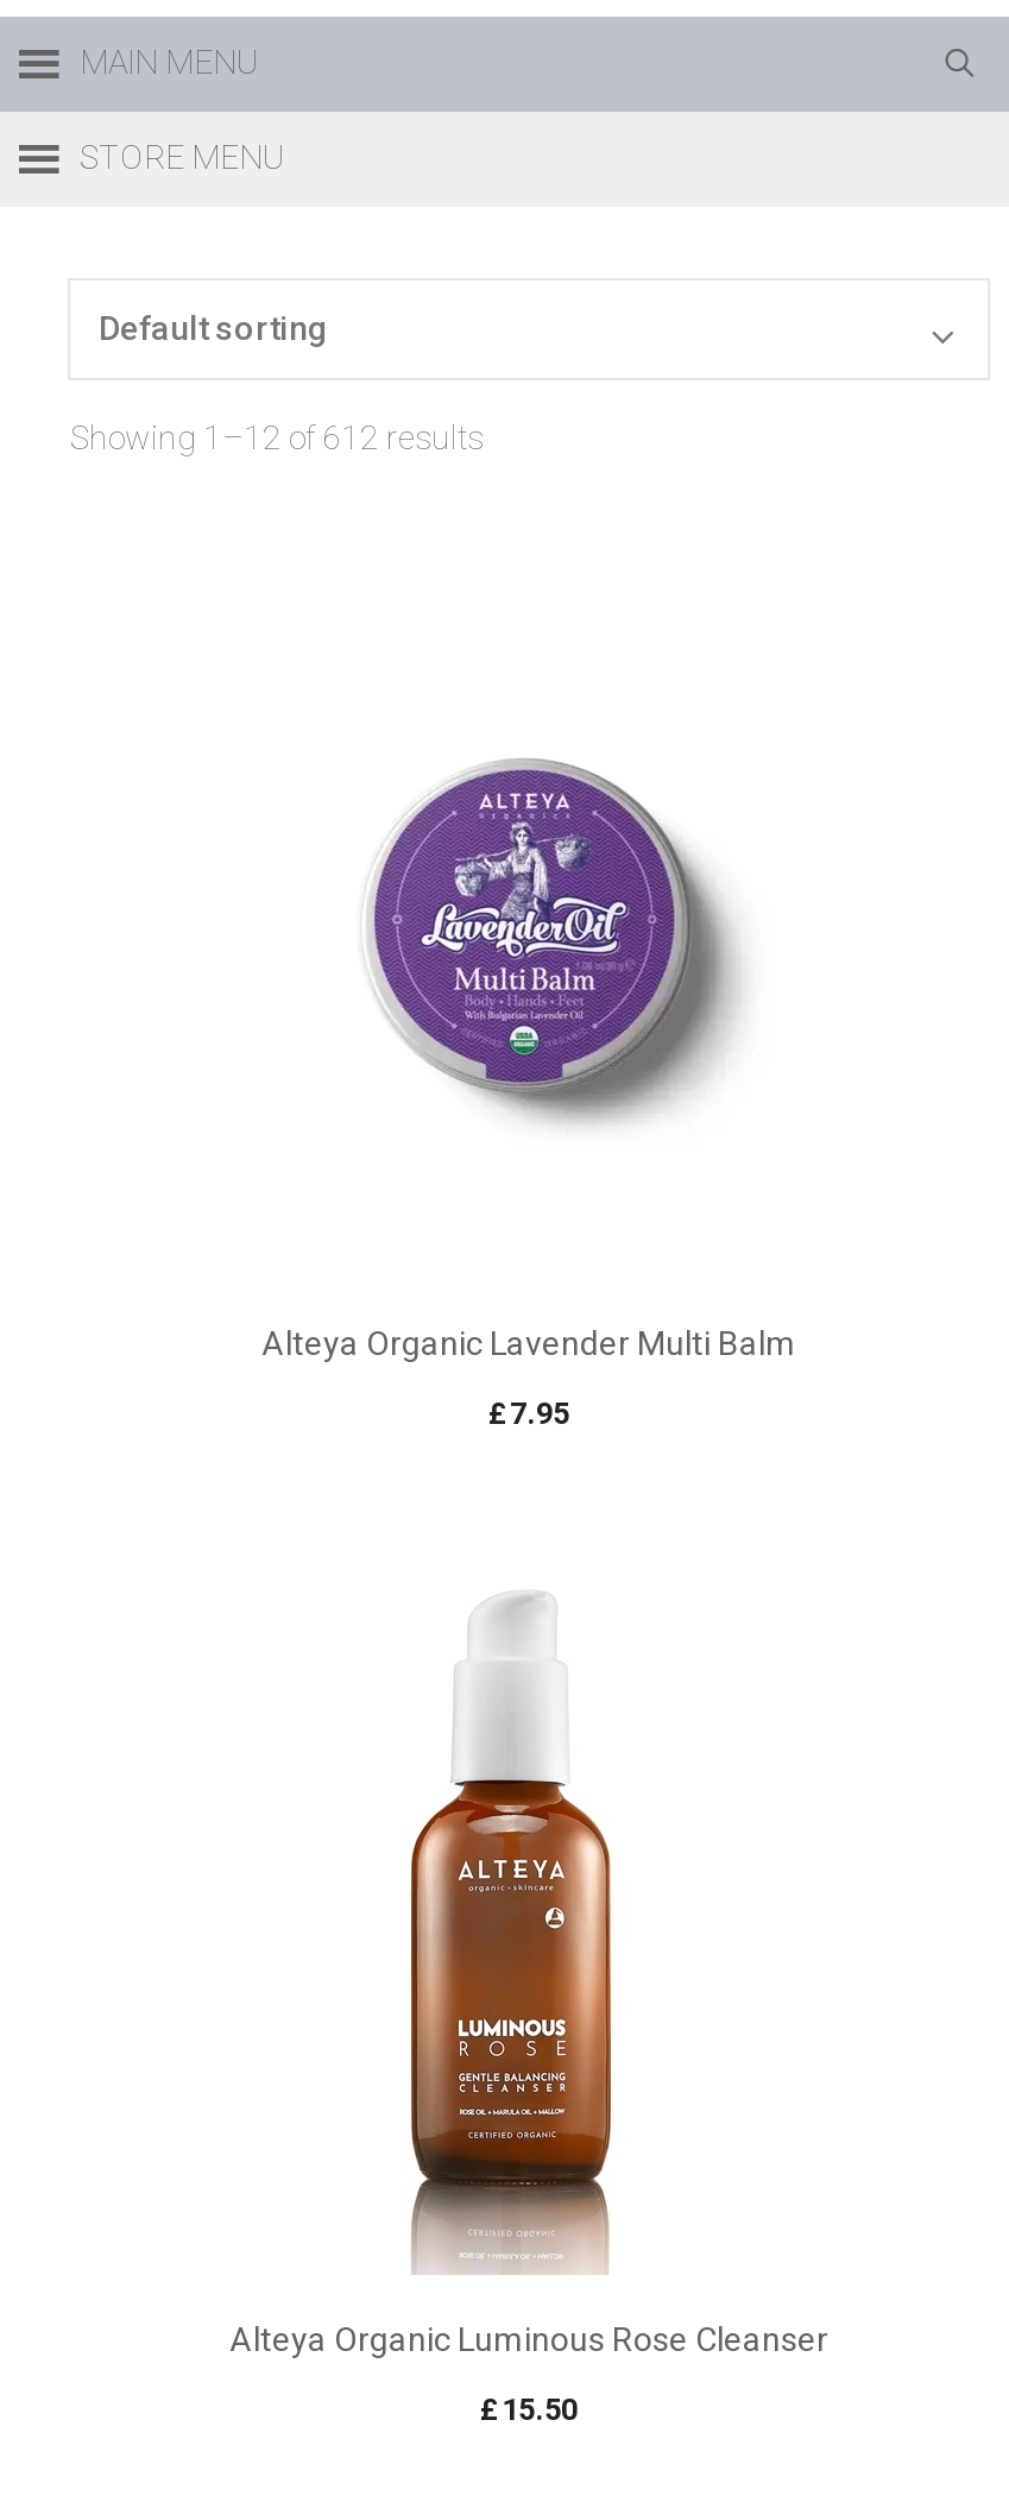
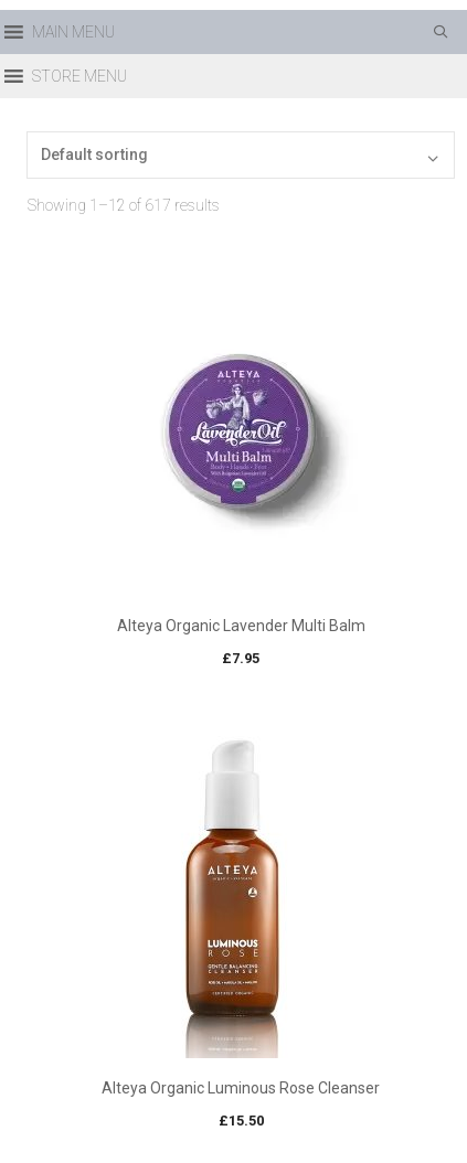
- Showing 1–12 of 612 results
+ Showing 1–12 of 617 results
